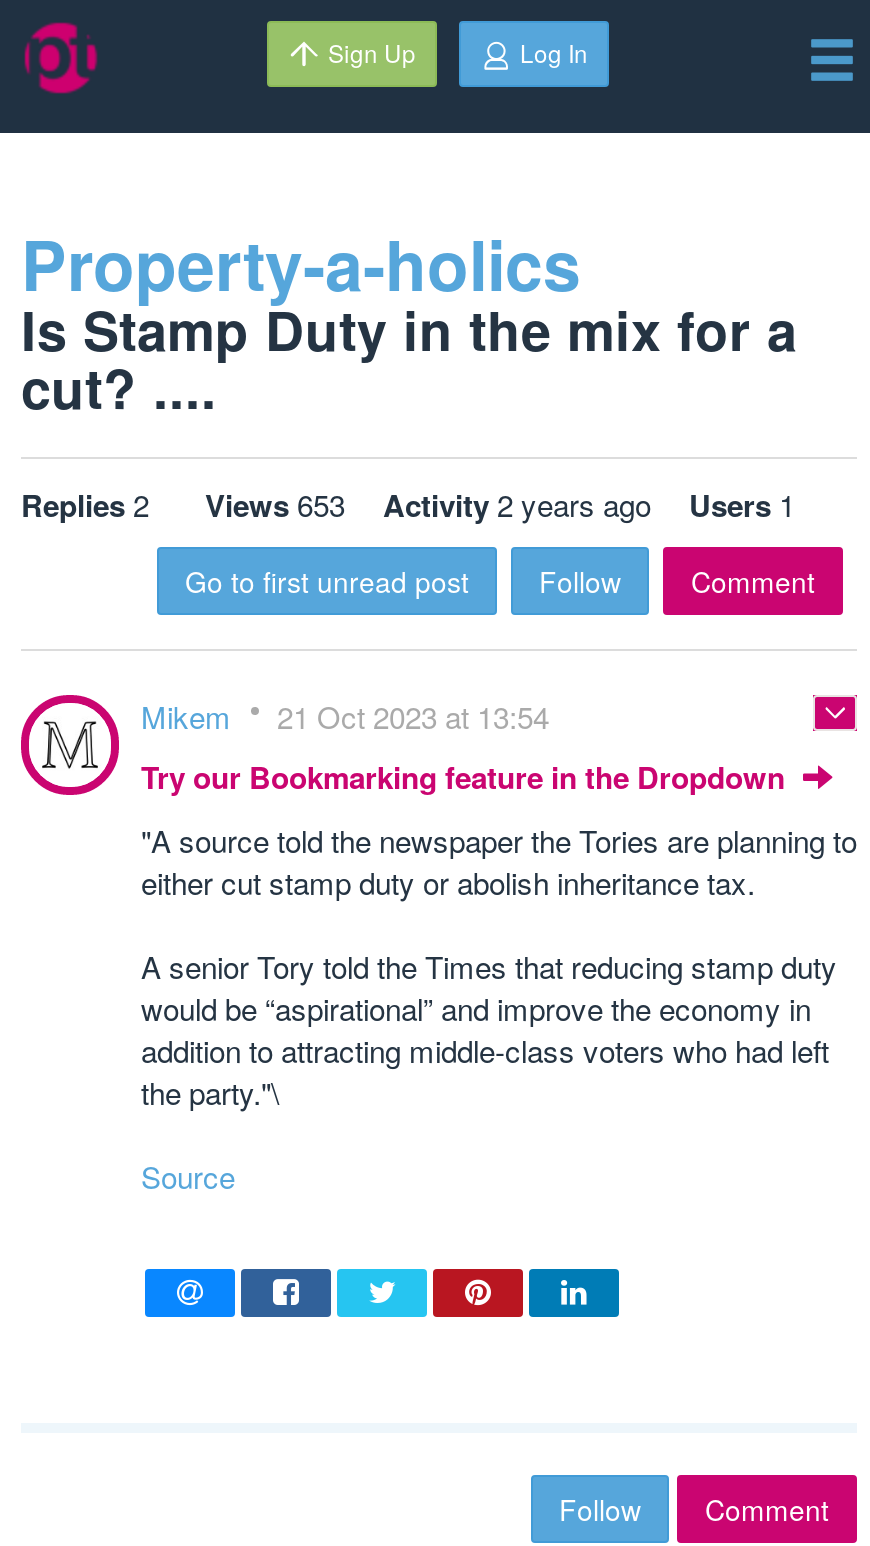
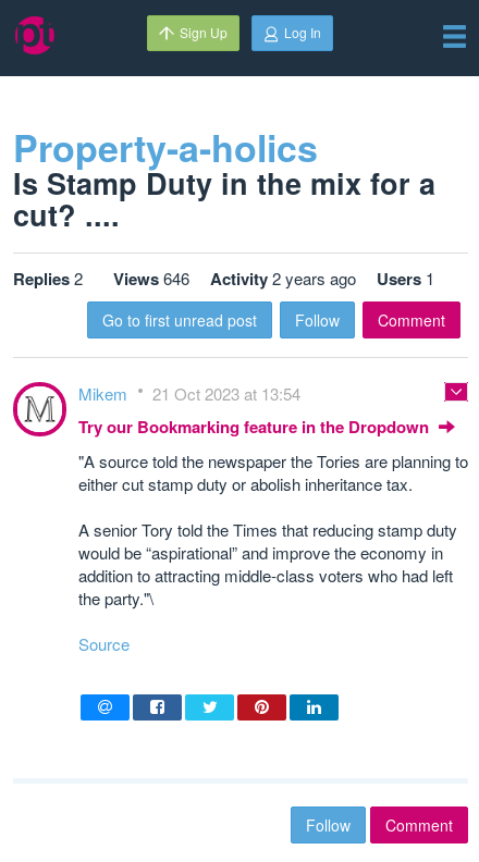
- Replies 2 Views 653 Activity 2 years ago Users 1
+ Replies 2 Views 646 Activity 2 years ago Users 1
